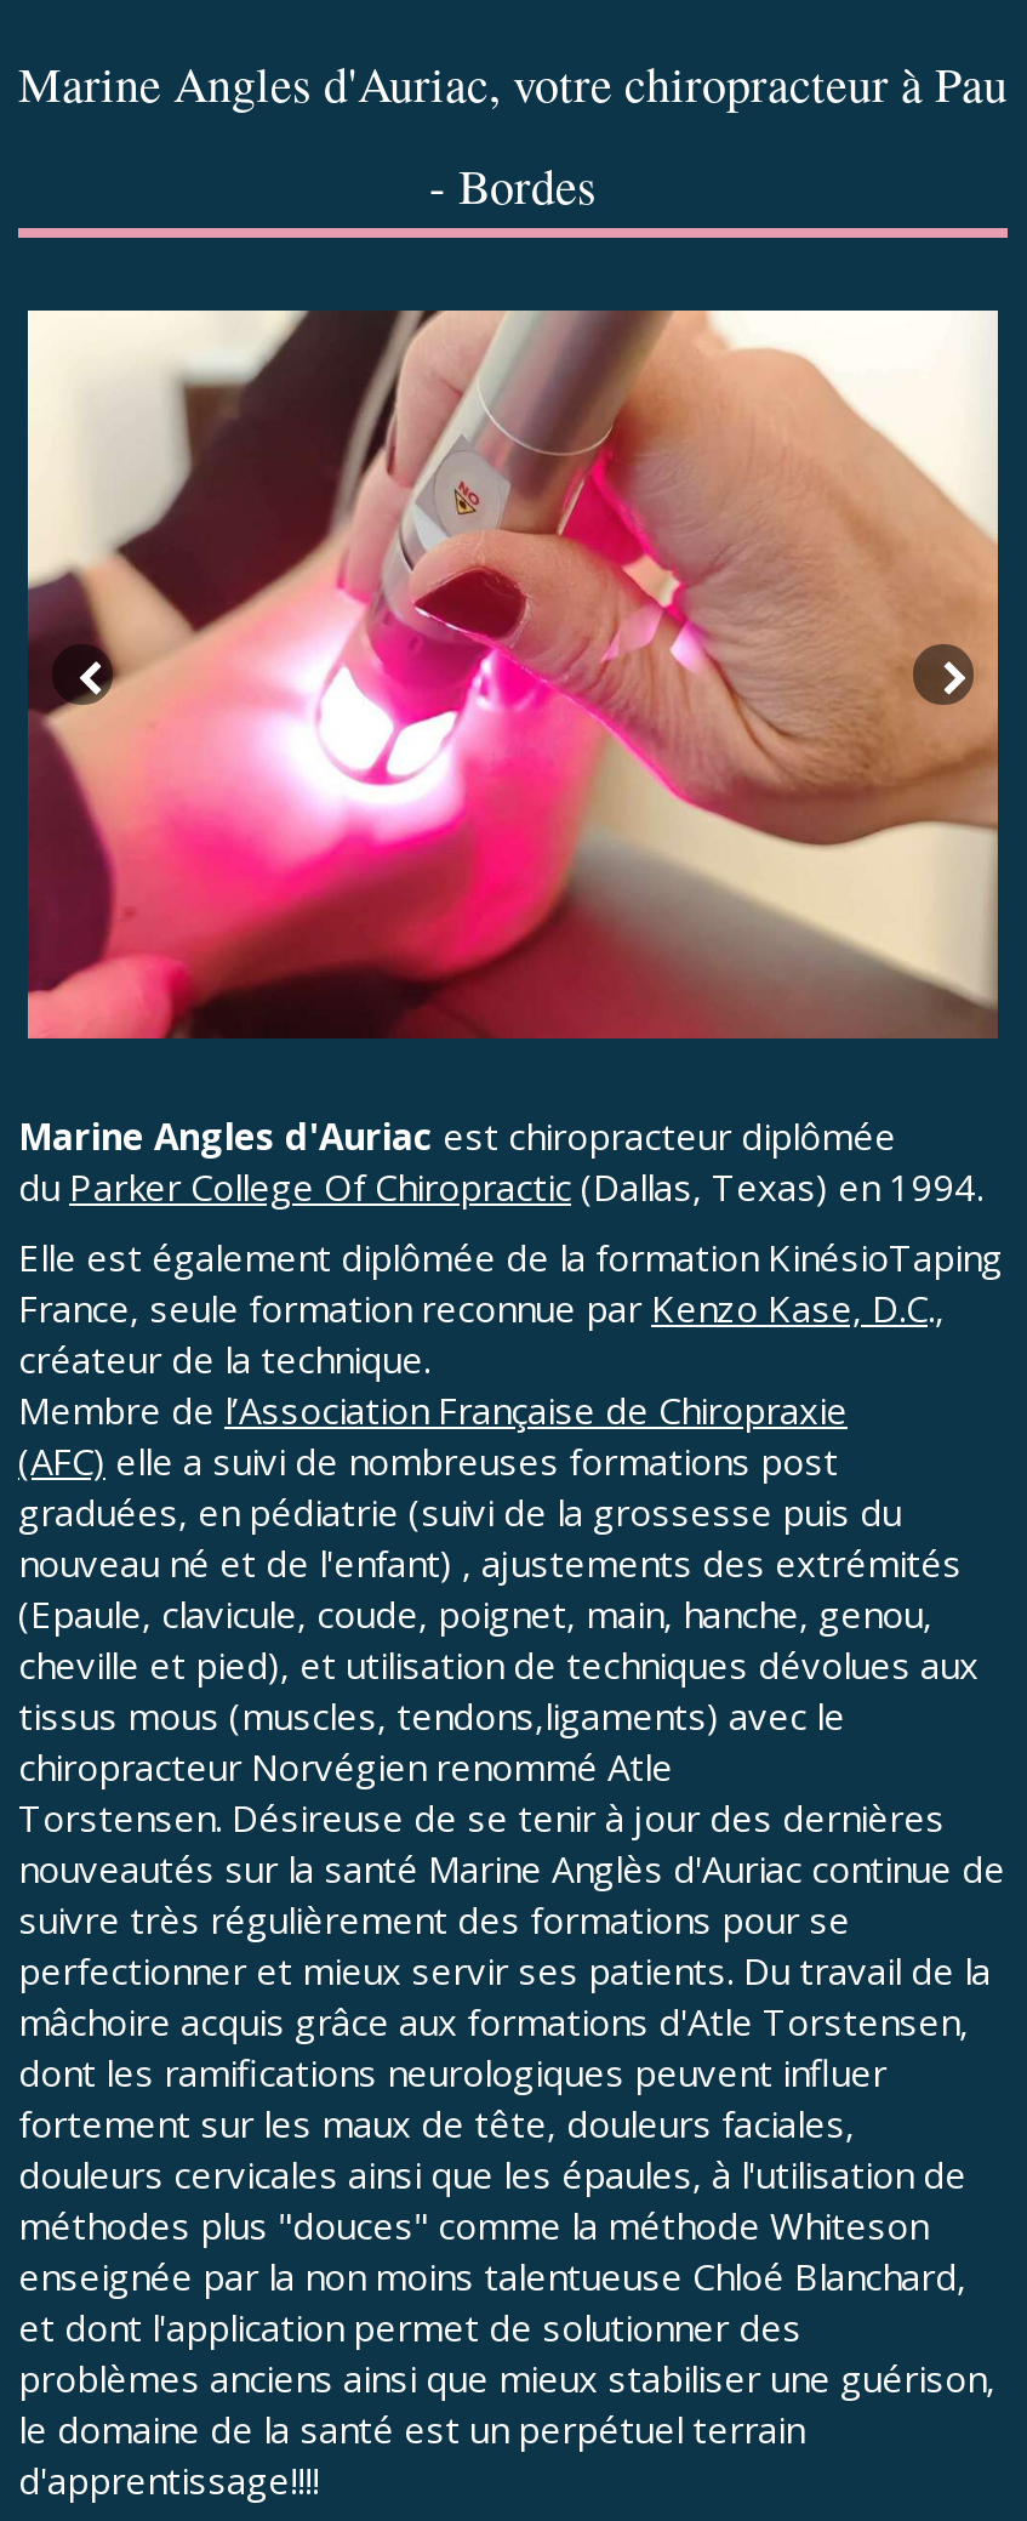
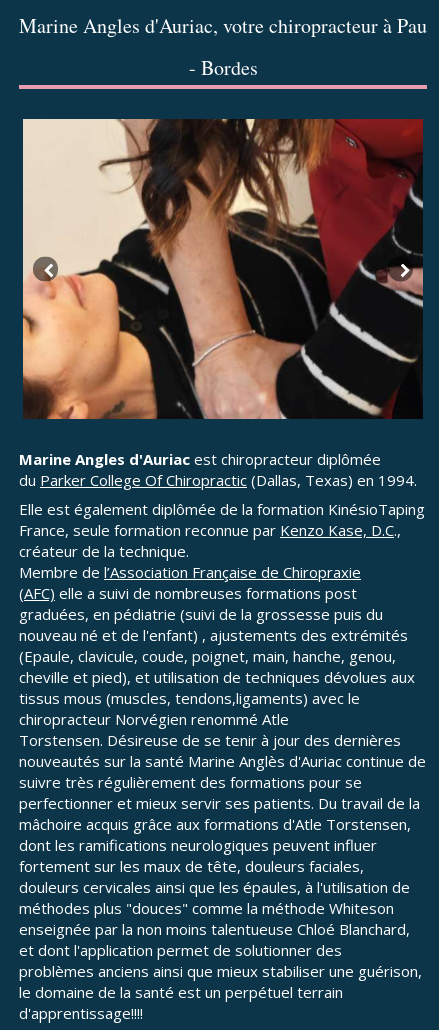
- [image]
+ [image]
